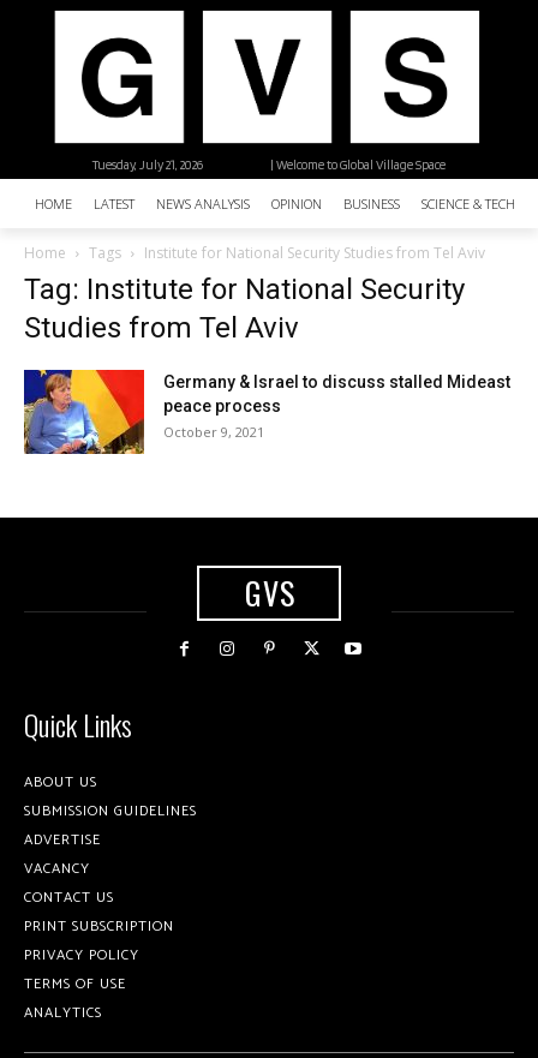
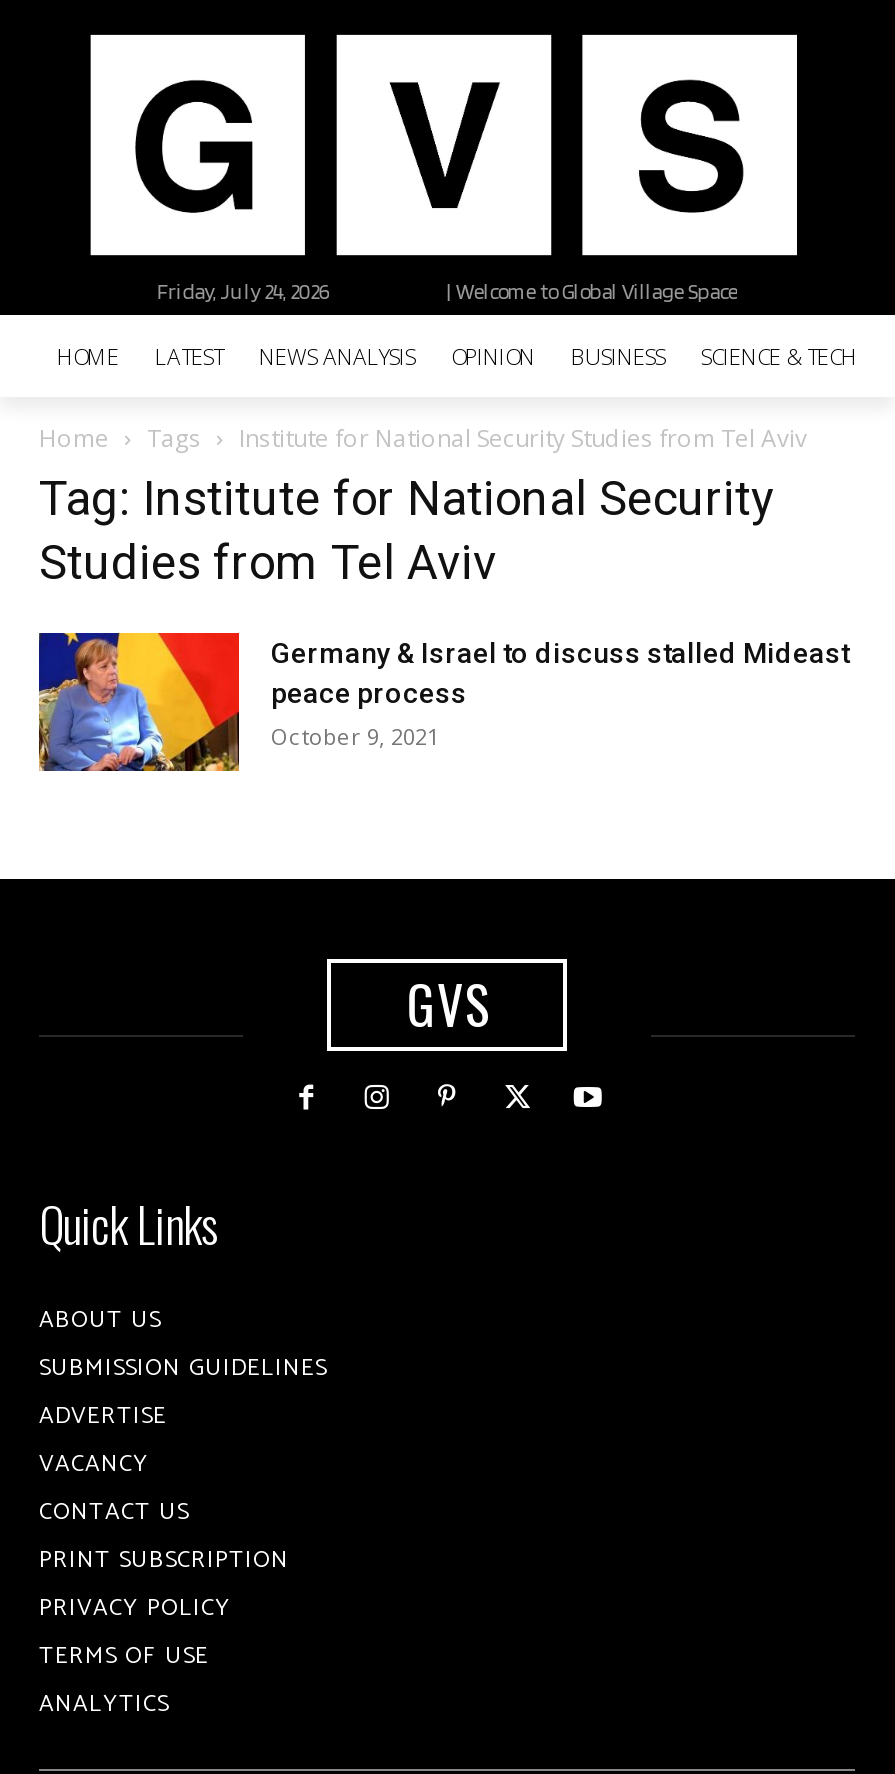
- Tuesday, July 21, 2026
+ Friday, July 24, 2026
